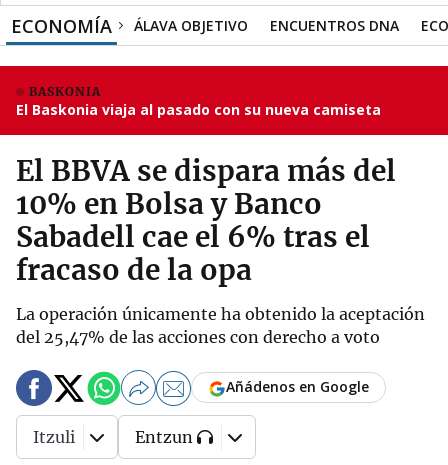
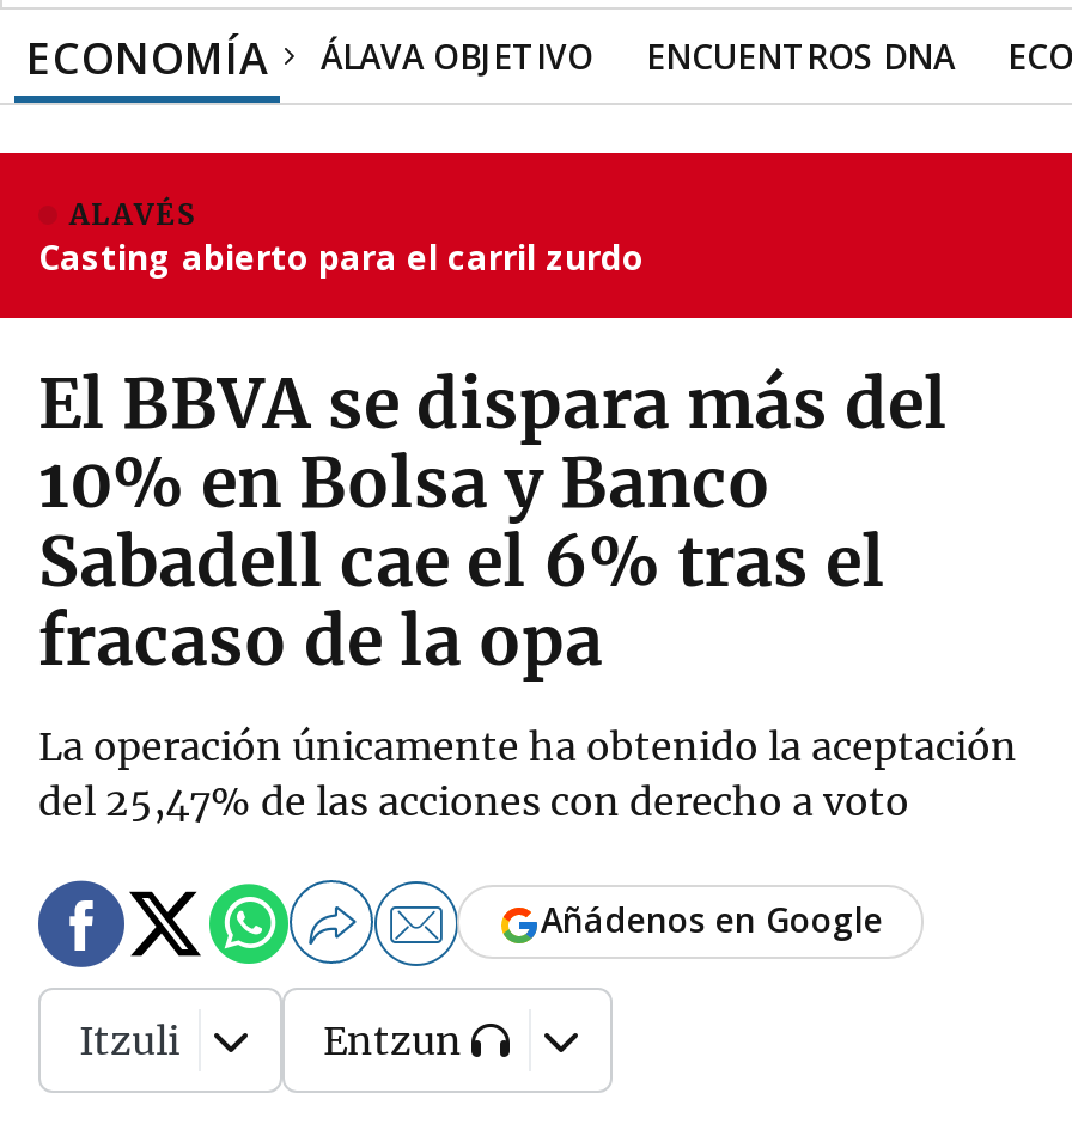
- BASKONIA
- El Baskonia viaja al pasado con su nueva camiseta
+ ALAVÉS
+ Casting abierto para el carril zurdo
